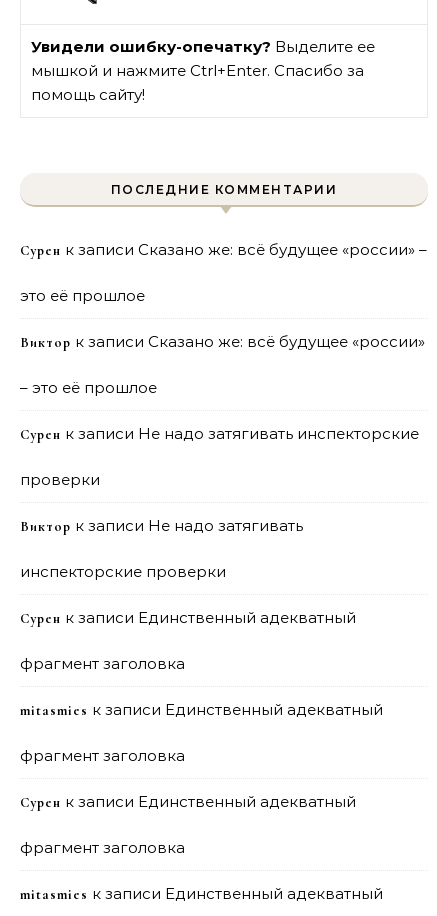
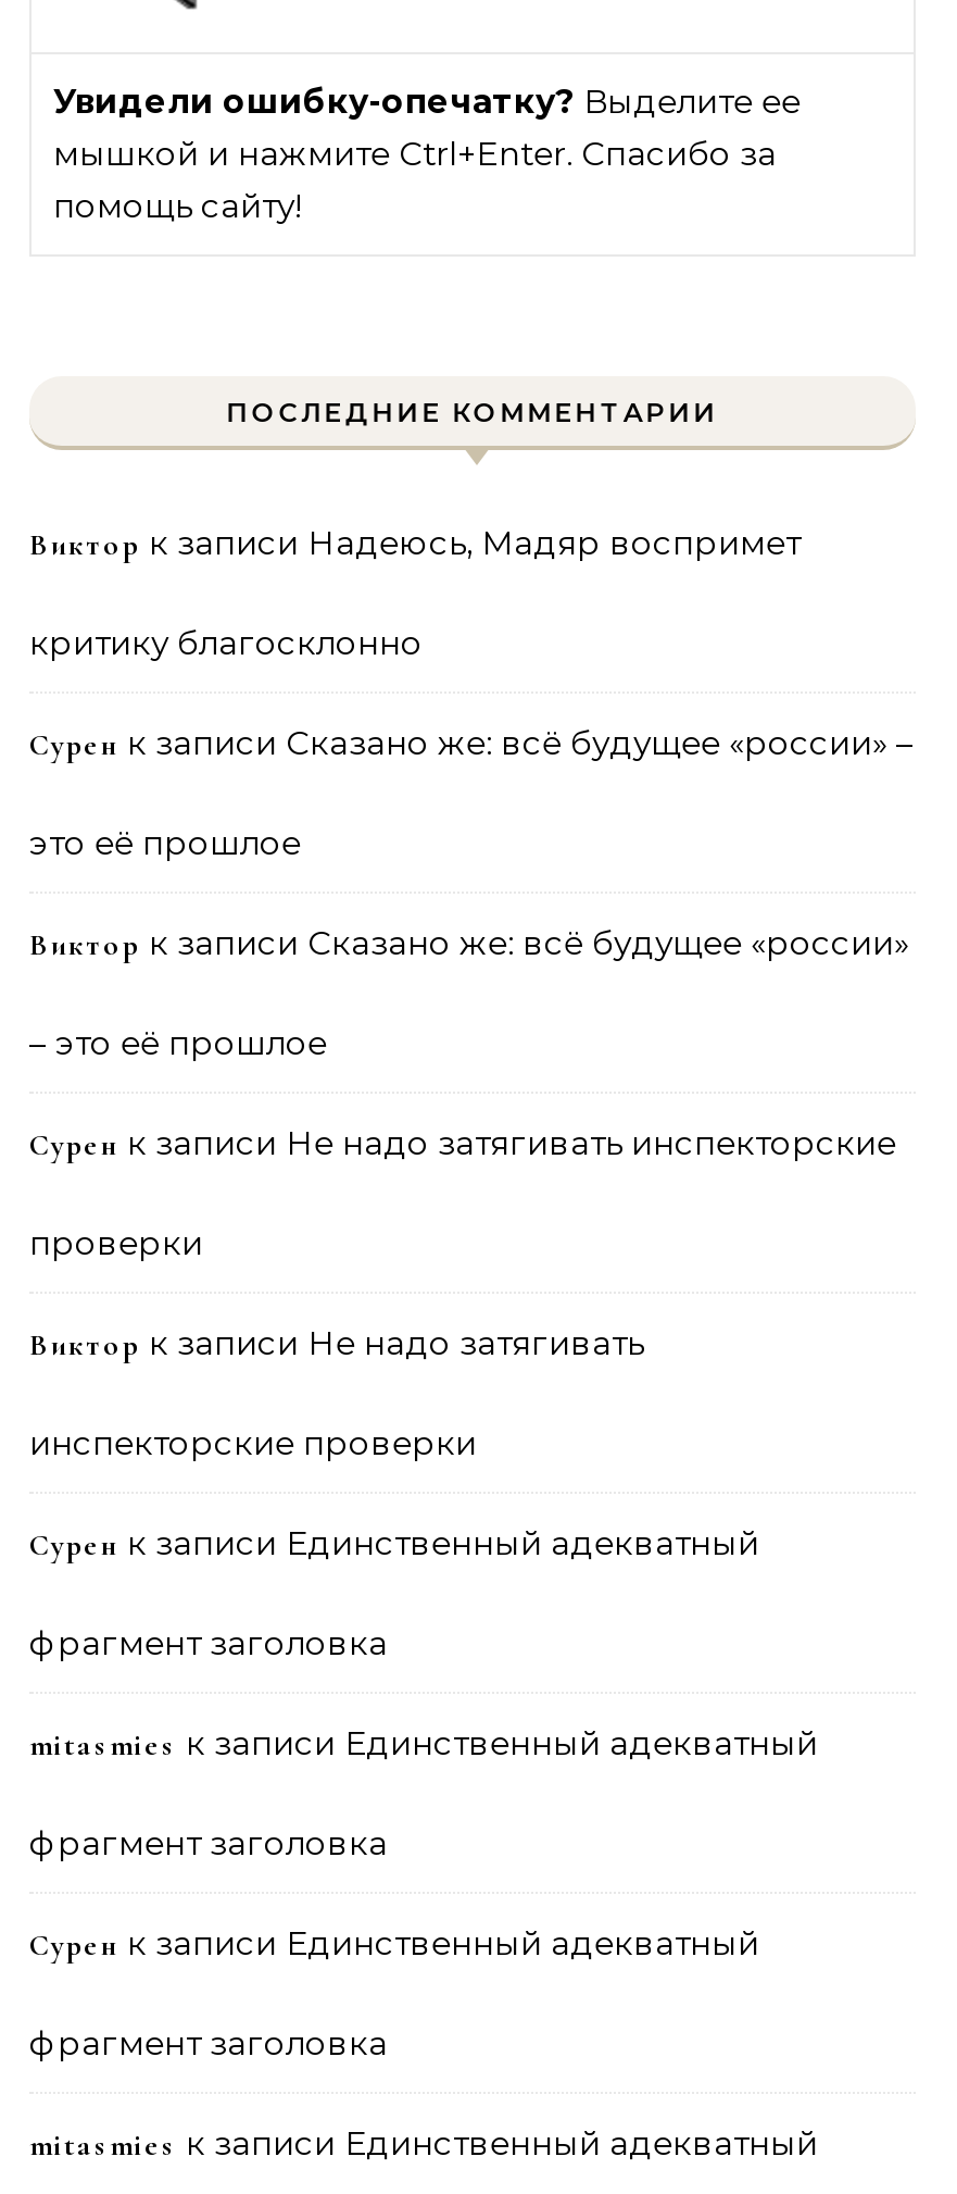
+ Виктор к записи Надеюсь, Мадяр воспримет
+ критику благосклонно
